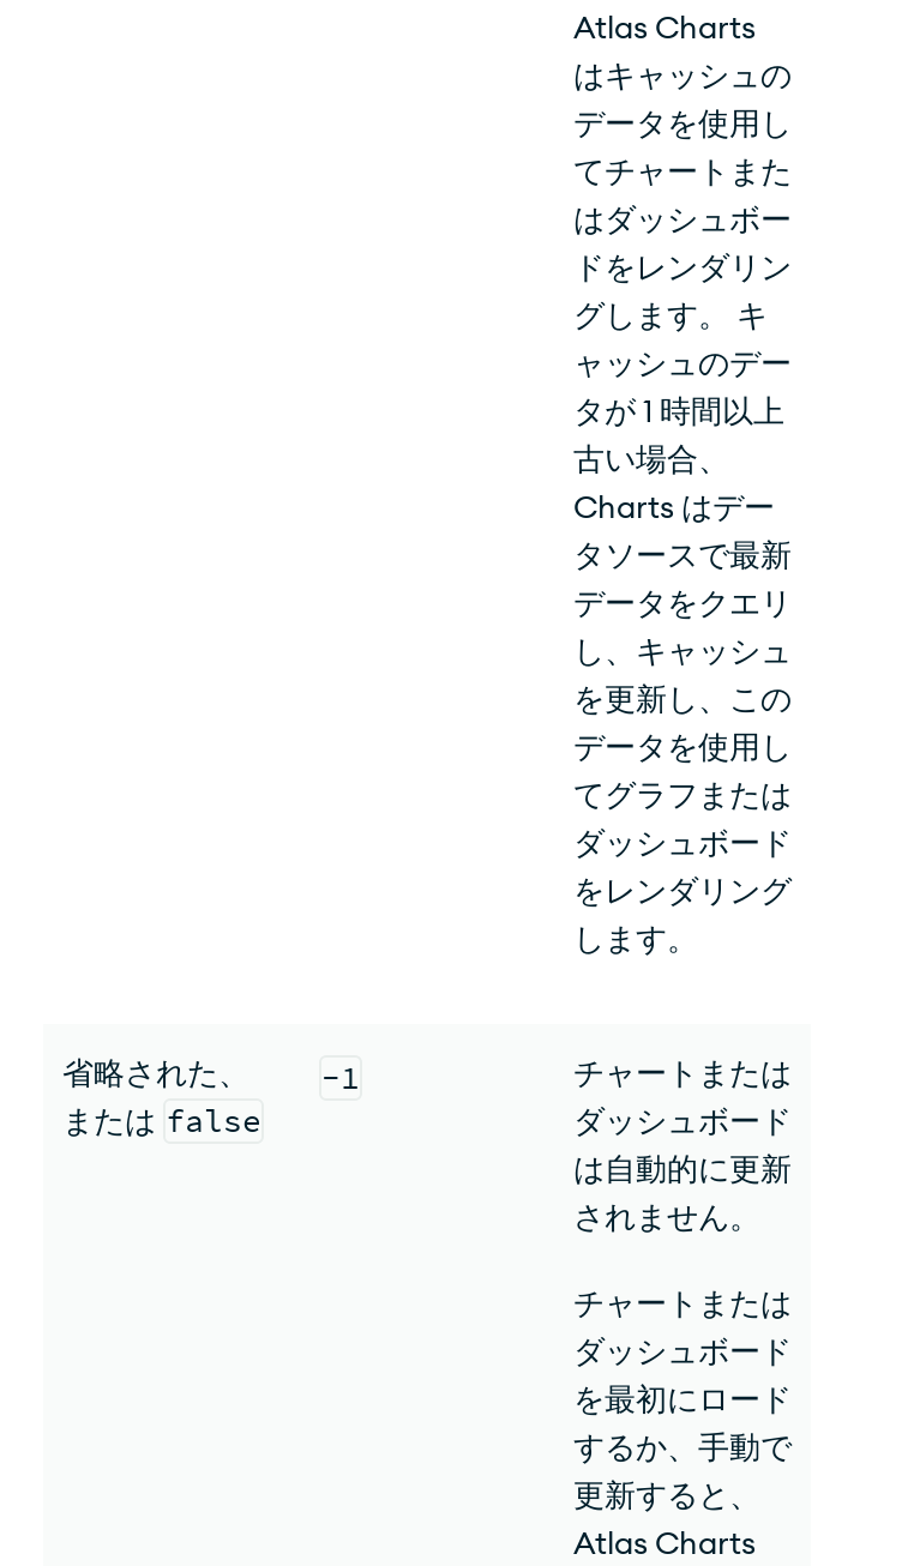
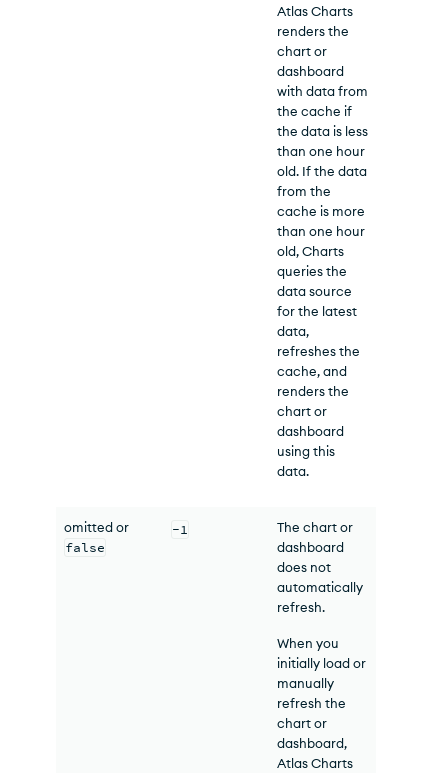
- はキャッシュの
- データを使用し
- てチャートまた
- はダッシュボー
- ドをレンダリン
- グします。 キ
- ャッシュのデー
- タが 1 時間以上
- 古い場合、
- Charts はデー
- タソースで最新
- データをクエリ
- し、キャッシュ
- を更新し、この
- データを使用し
- てグラフまたは
- ダッシュボード
- をレンダリング
- します。
+ renders the
+ chart or
+ dashboard
+ with data from
+ the cache if
+ the data is less
+ than one hour
+ old. If the data
+ from the
+ cache is more
+ than one hour
+ old, Charts
+ queries the
+ data source
+ for the latest
+ data,
+ refreshes the
+ cache, and
+ renders the
+ chart or
+ dashboard
+ using this
+ data.

- 省略された、
- またはfalse
+ omitted or
+ false

- チャートまたは
- ダッシュボード
- は自動的に更新
- されません。
+ The chart or
+ dashboard
+ does not
+ automatically
+ refresh.

- チャートまたは
- ダッシュボード
- を最初にロード
- するか、手動で
- 更新すると、
+ When you
+ initially load or
+ manually
+ refresh the
+ chart or
+ dashboard,
